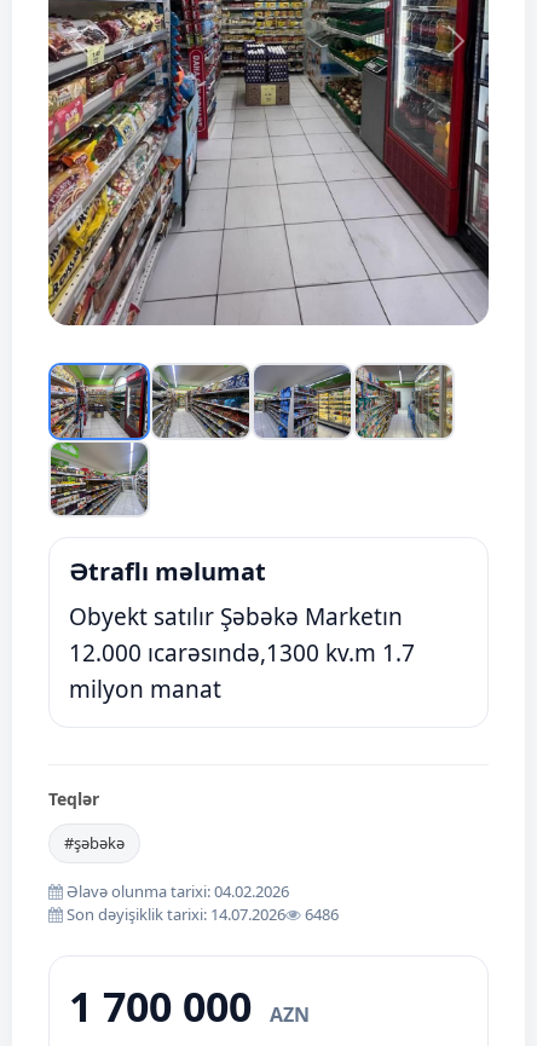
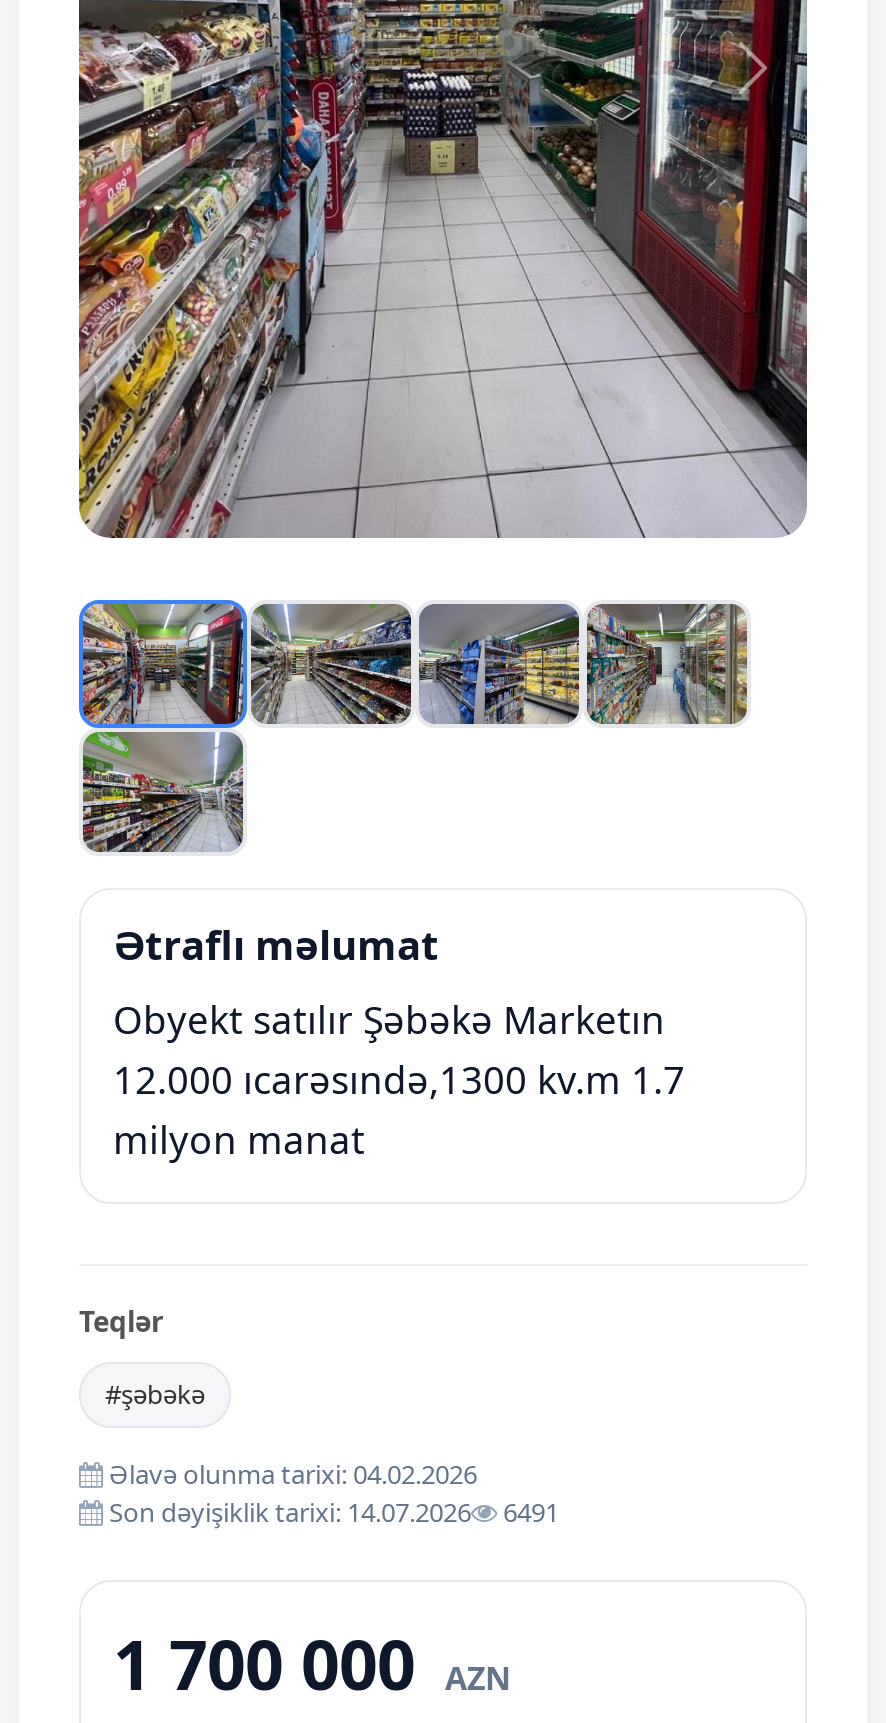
- Son dəyişiklik tarixi: 14.07.2026 6486
+ Son dəyişiklik tarixi: 14.07.2026 6491
